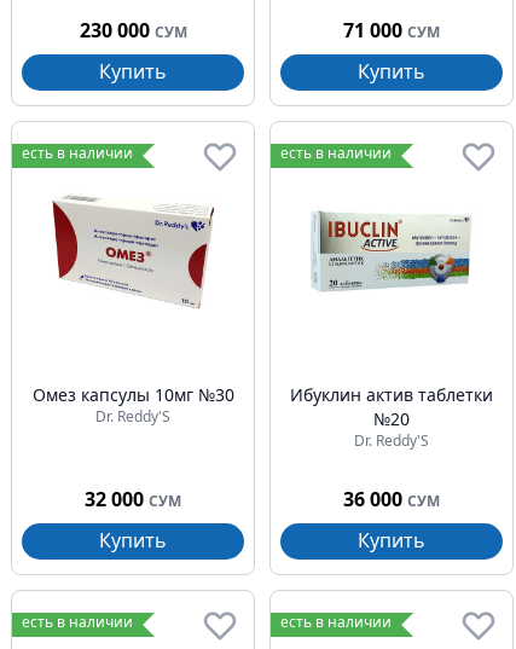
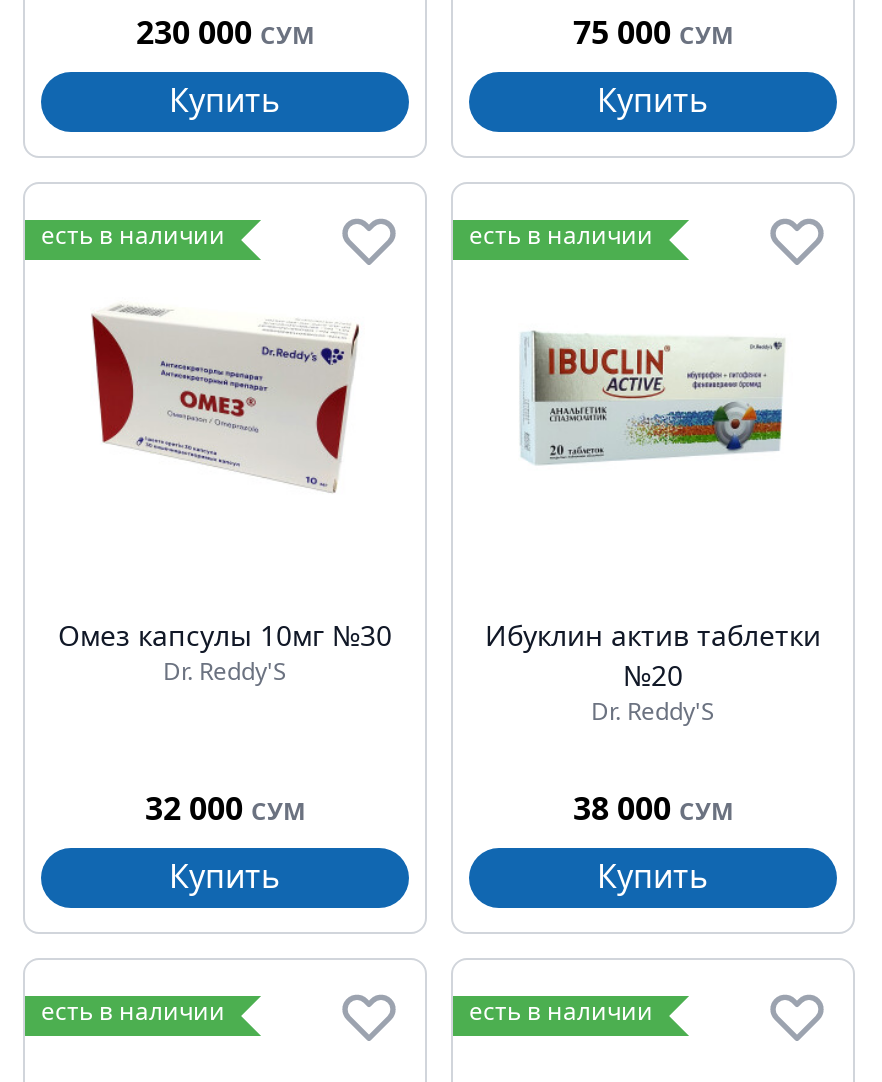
- 71 000 СУМ
+ 75 000 СУМ

- 36 000 СУМ
+ 38 000 СУМ
